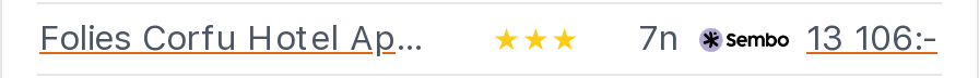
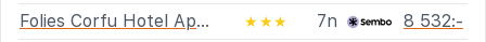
- 13 106:-
+ 8 532:-
